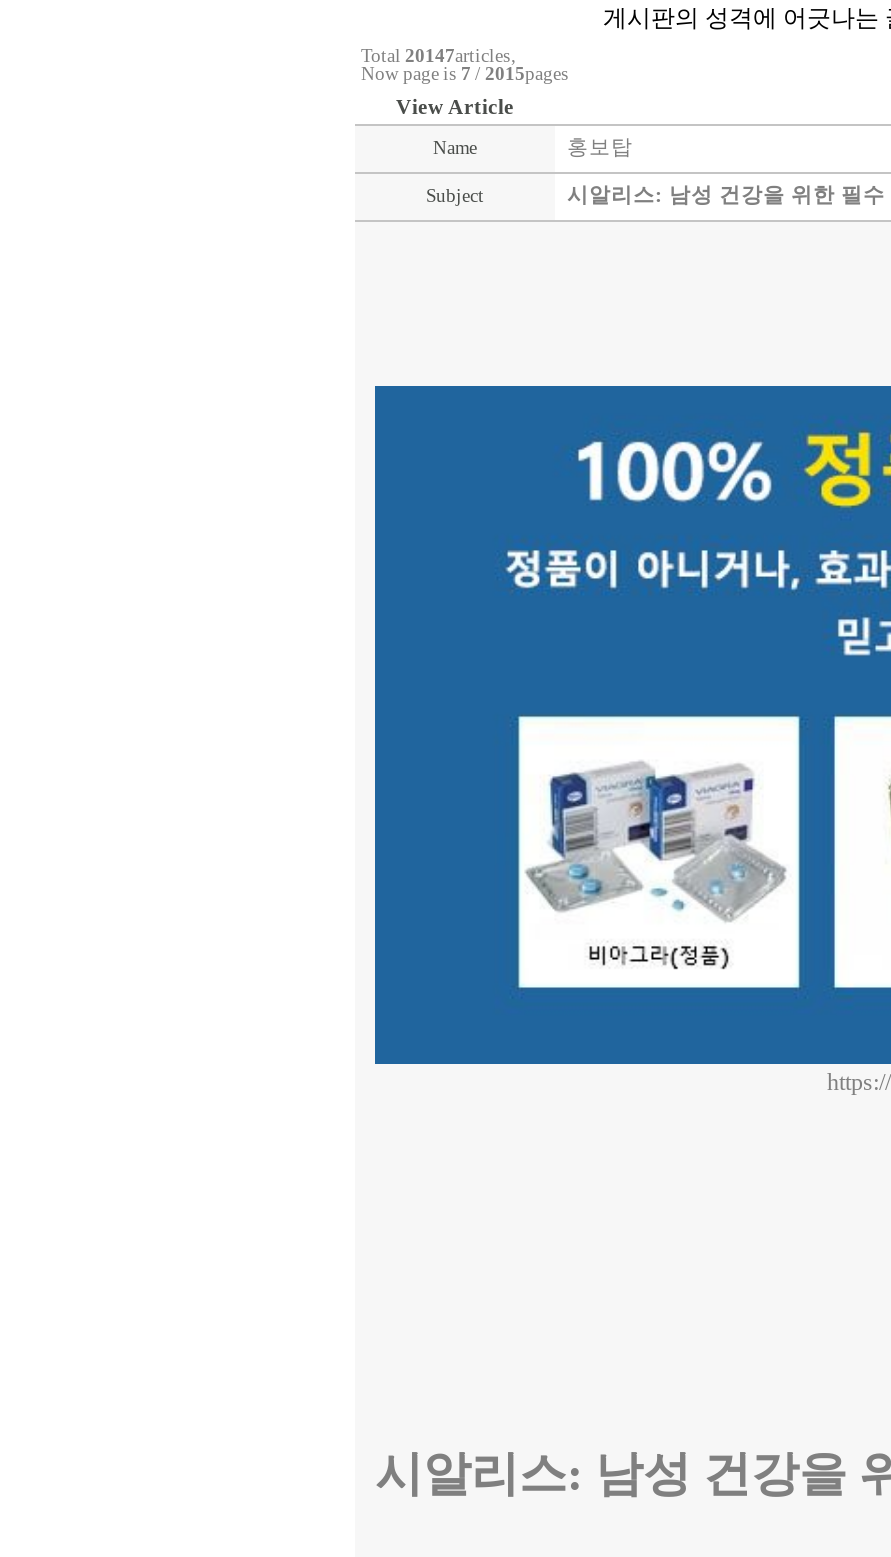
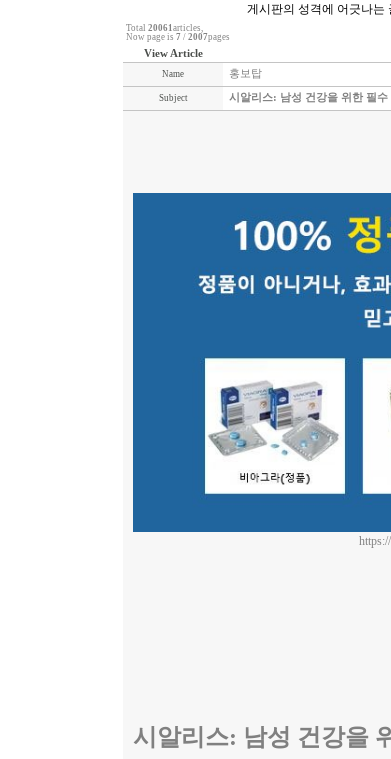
- Total 20147articles,
+ Total 20061articles,

- Now page is 7 / 2015pages
+ Now page is 7 / 2007pages
